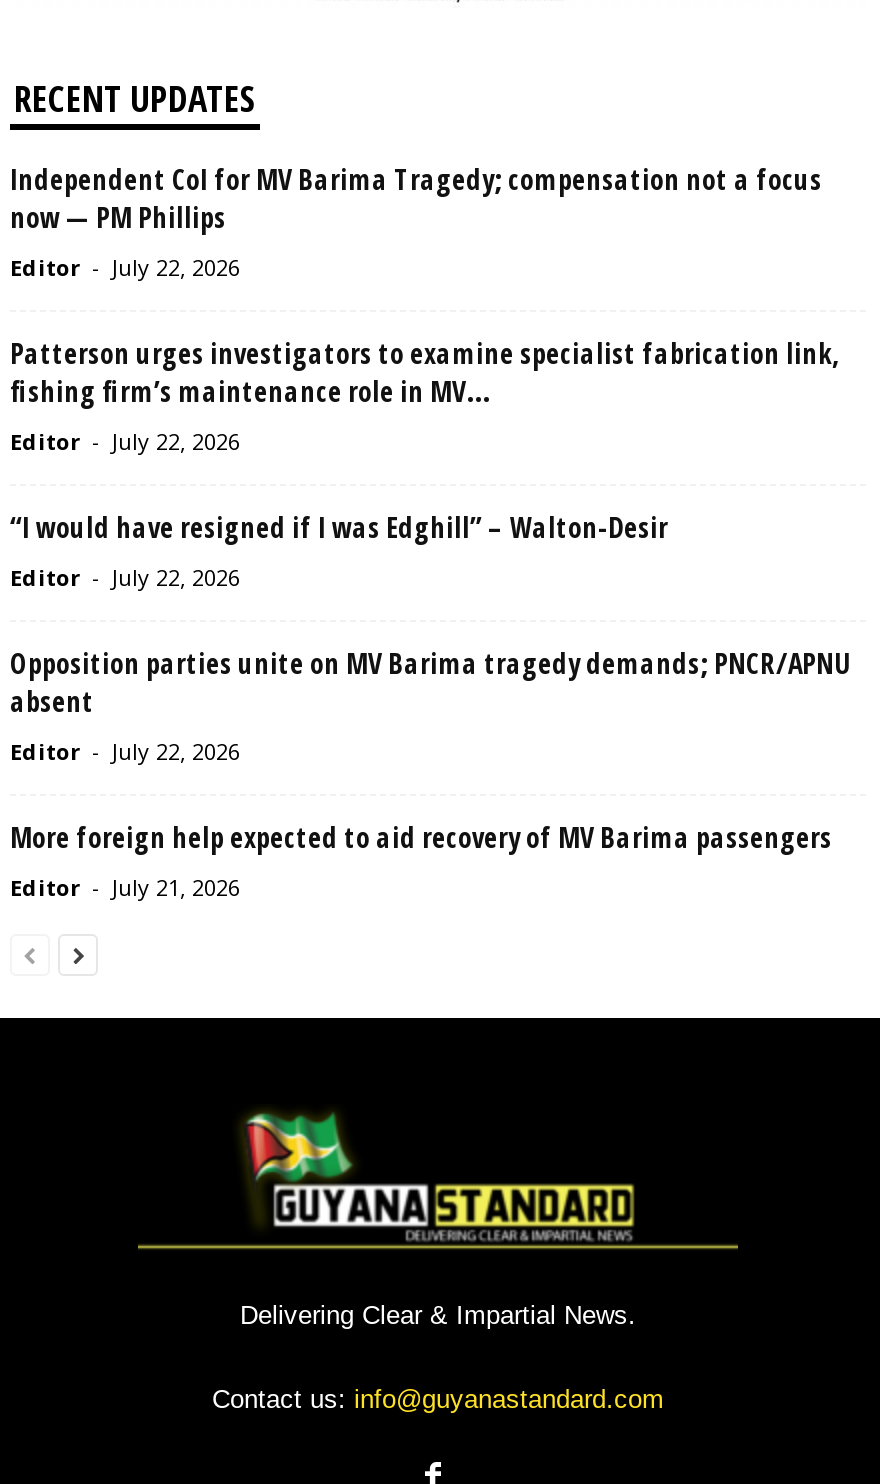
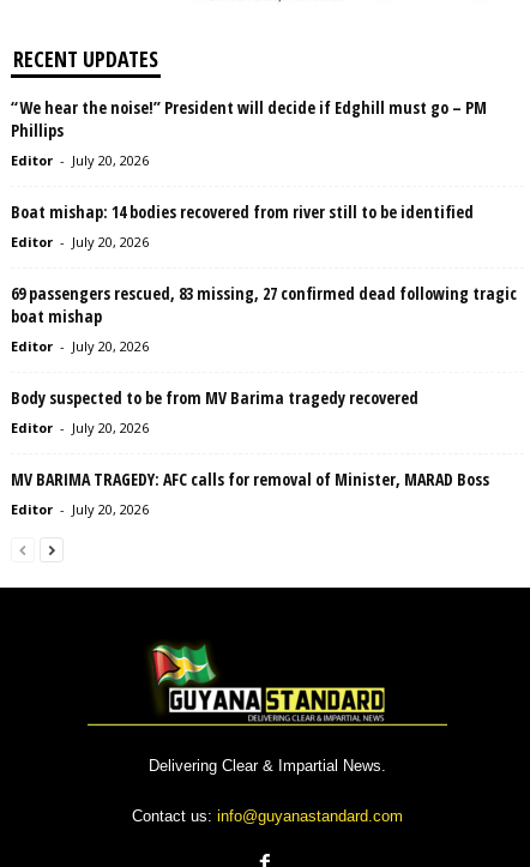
- Independent CoI for MV Barima Tragedy; compensation not a focus
- now — PM Phillips
- Editor - July 22, 2026
+ “We hear the noise!” President will decide if Edghill must go – PM
+ Phillips
+ Editor - July 20, 2026

- Patterson urges investigators to examine specialist fabrication link,
- fishing firm’s maintenance role in MV...
- Editor - July 22, 2026
+ Boat mishap: 14 bodies recovered from river still to be identified
+ Editor - July 20, 2026

- “I would have resigned if I was Edghill” – Walton-Desir
- Editor - July 22, 2026
+ 69 passengers rescued, 83 missing, 27 confirmed dead following tragic
+ boat mishap
+ Editor - July 20, 2026

- Opposition parties unite on MV Barima tragedy demands; PNCR/APNU
- absent
- Editor - July 22, 2026
+ Body suspected to be from MV Barima tragedy recovered
+ Editor - July 20, 2026

- More foreign help expected to aid recovery of MV Barima passengers
- Editor - July 21, 2026
+ MV BARIMA TRAGEDY: AFC calls for removal of Minister, MARAD Boss
+ Editor - July 20, 2026
